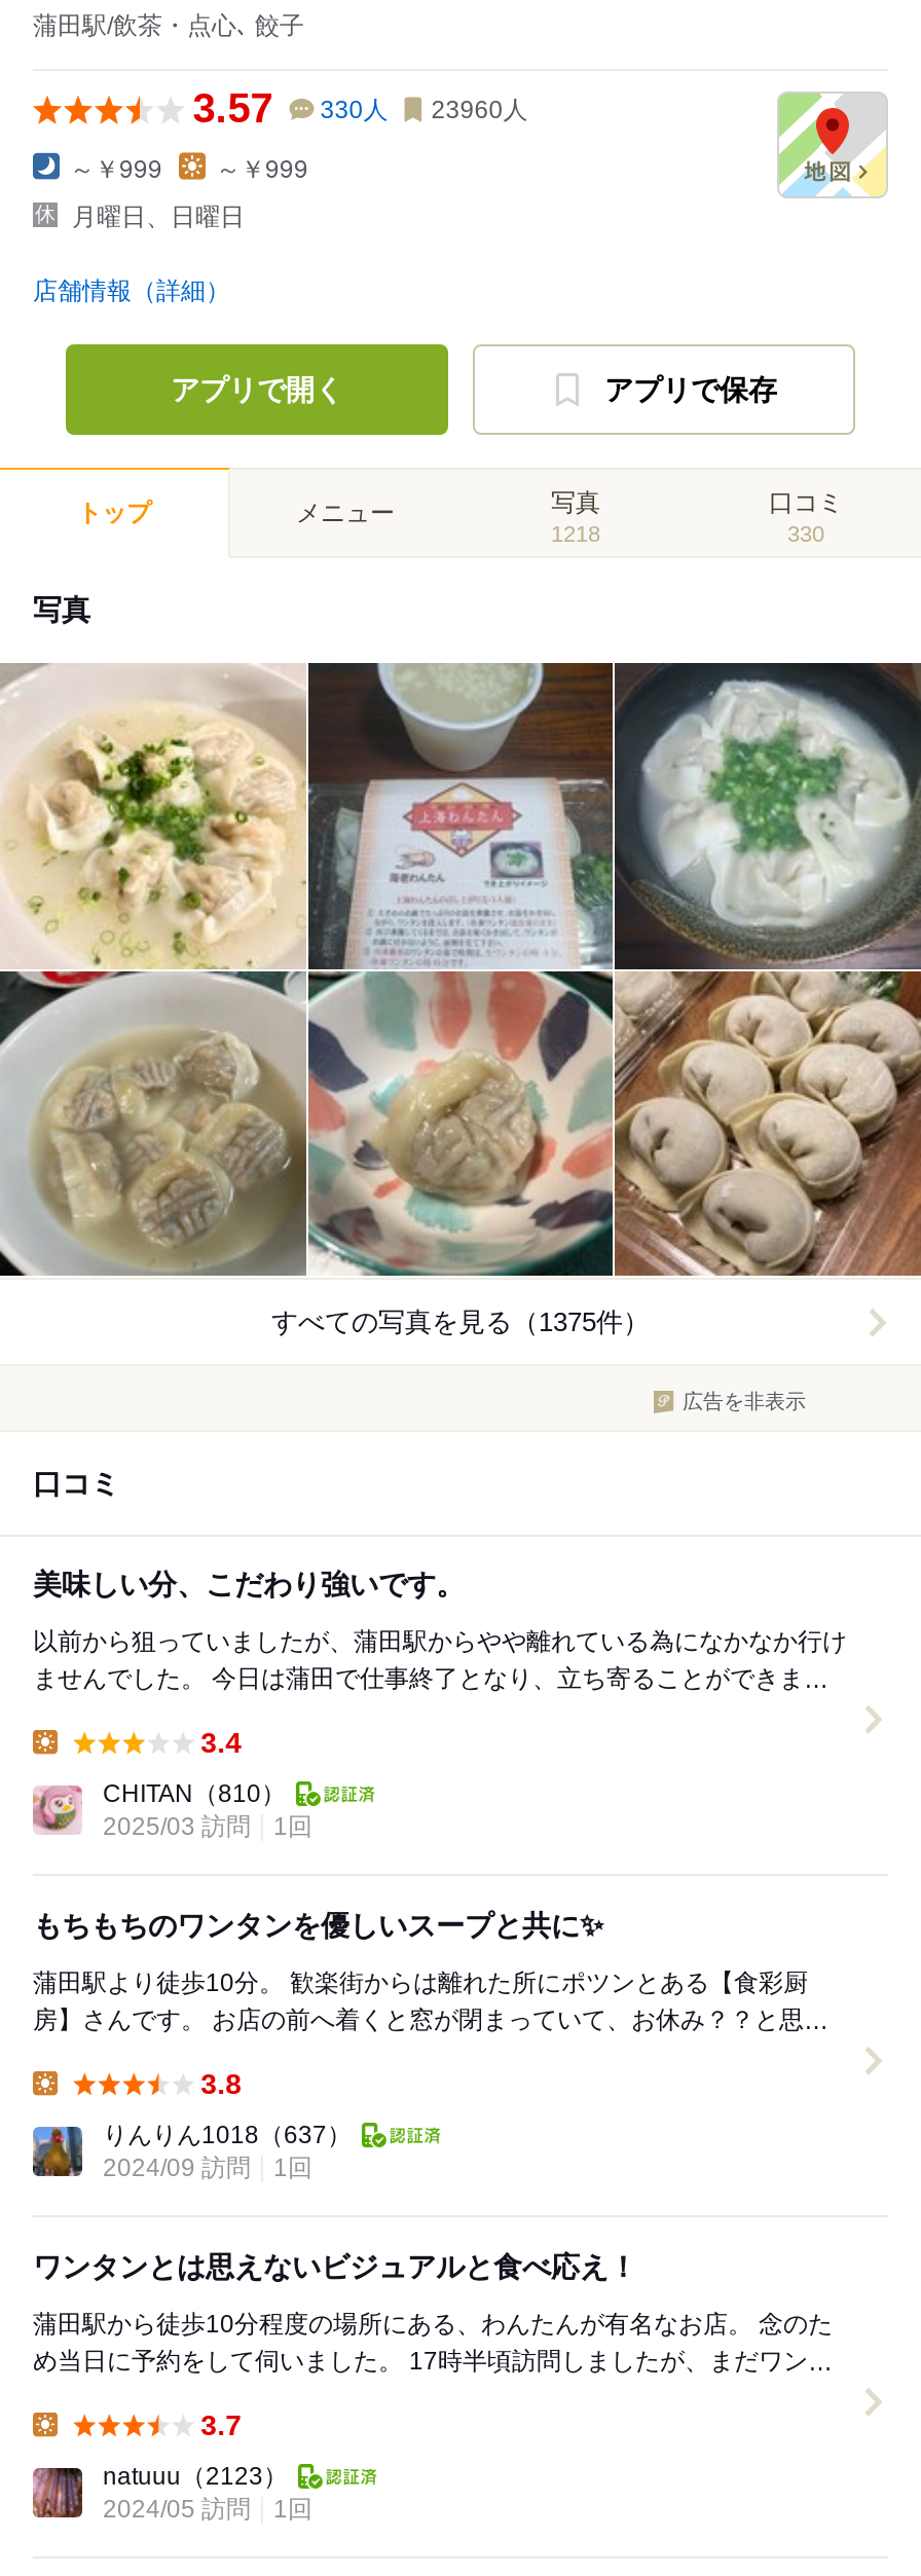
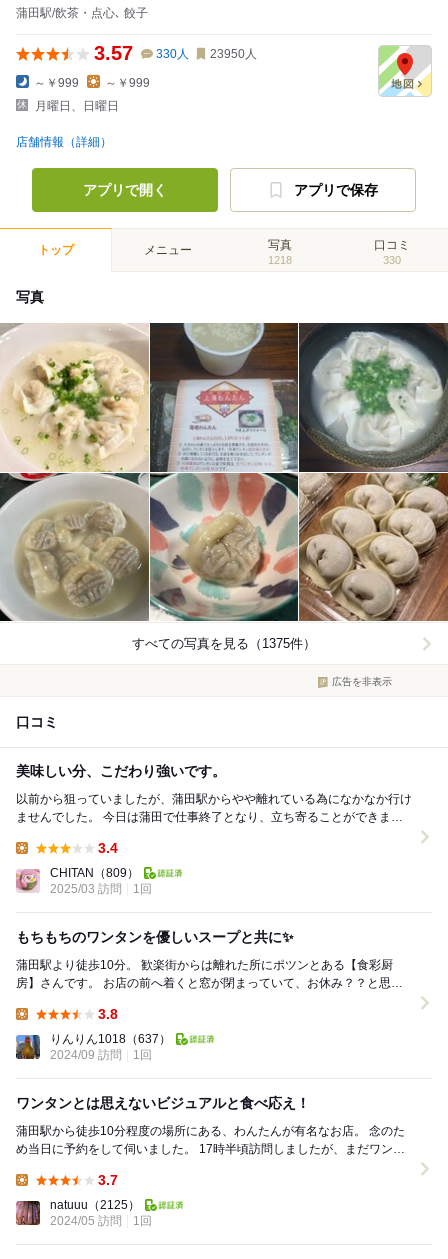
- 3.57 330人 23960人
+ 3.57 330人 23950人

- CHITAN（810）
+ CHITAN（809）

- natuuu（2123）
+ natuuu（2125）
